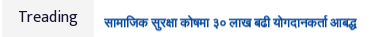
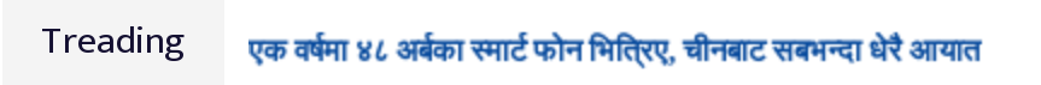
- सामाजिक सुरक्षा कोषमा ३० लाख बढी योगदानकर्ता आबद्ध
+ एक वर्षमा ४८ अर्बका स्मार्ट फोन भित्रिए, चीनबाट सबभन्दा धेरै आयात
